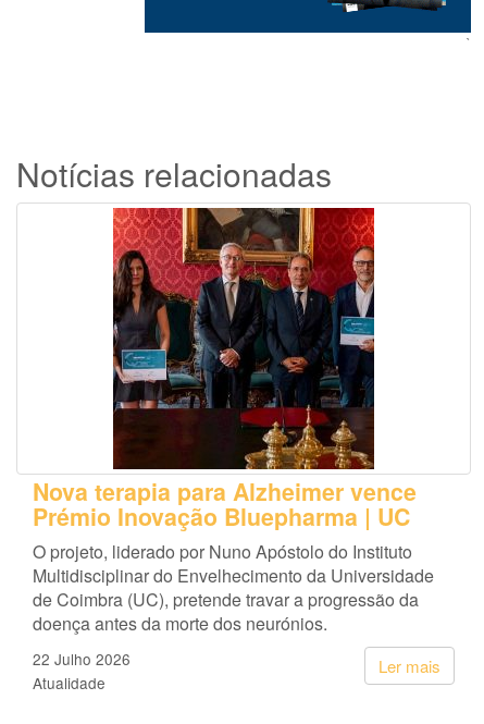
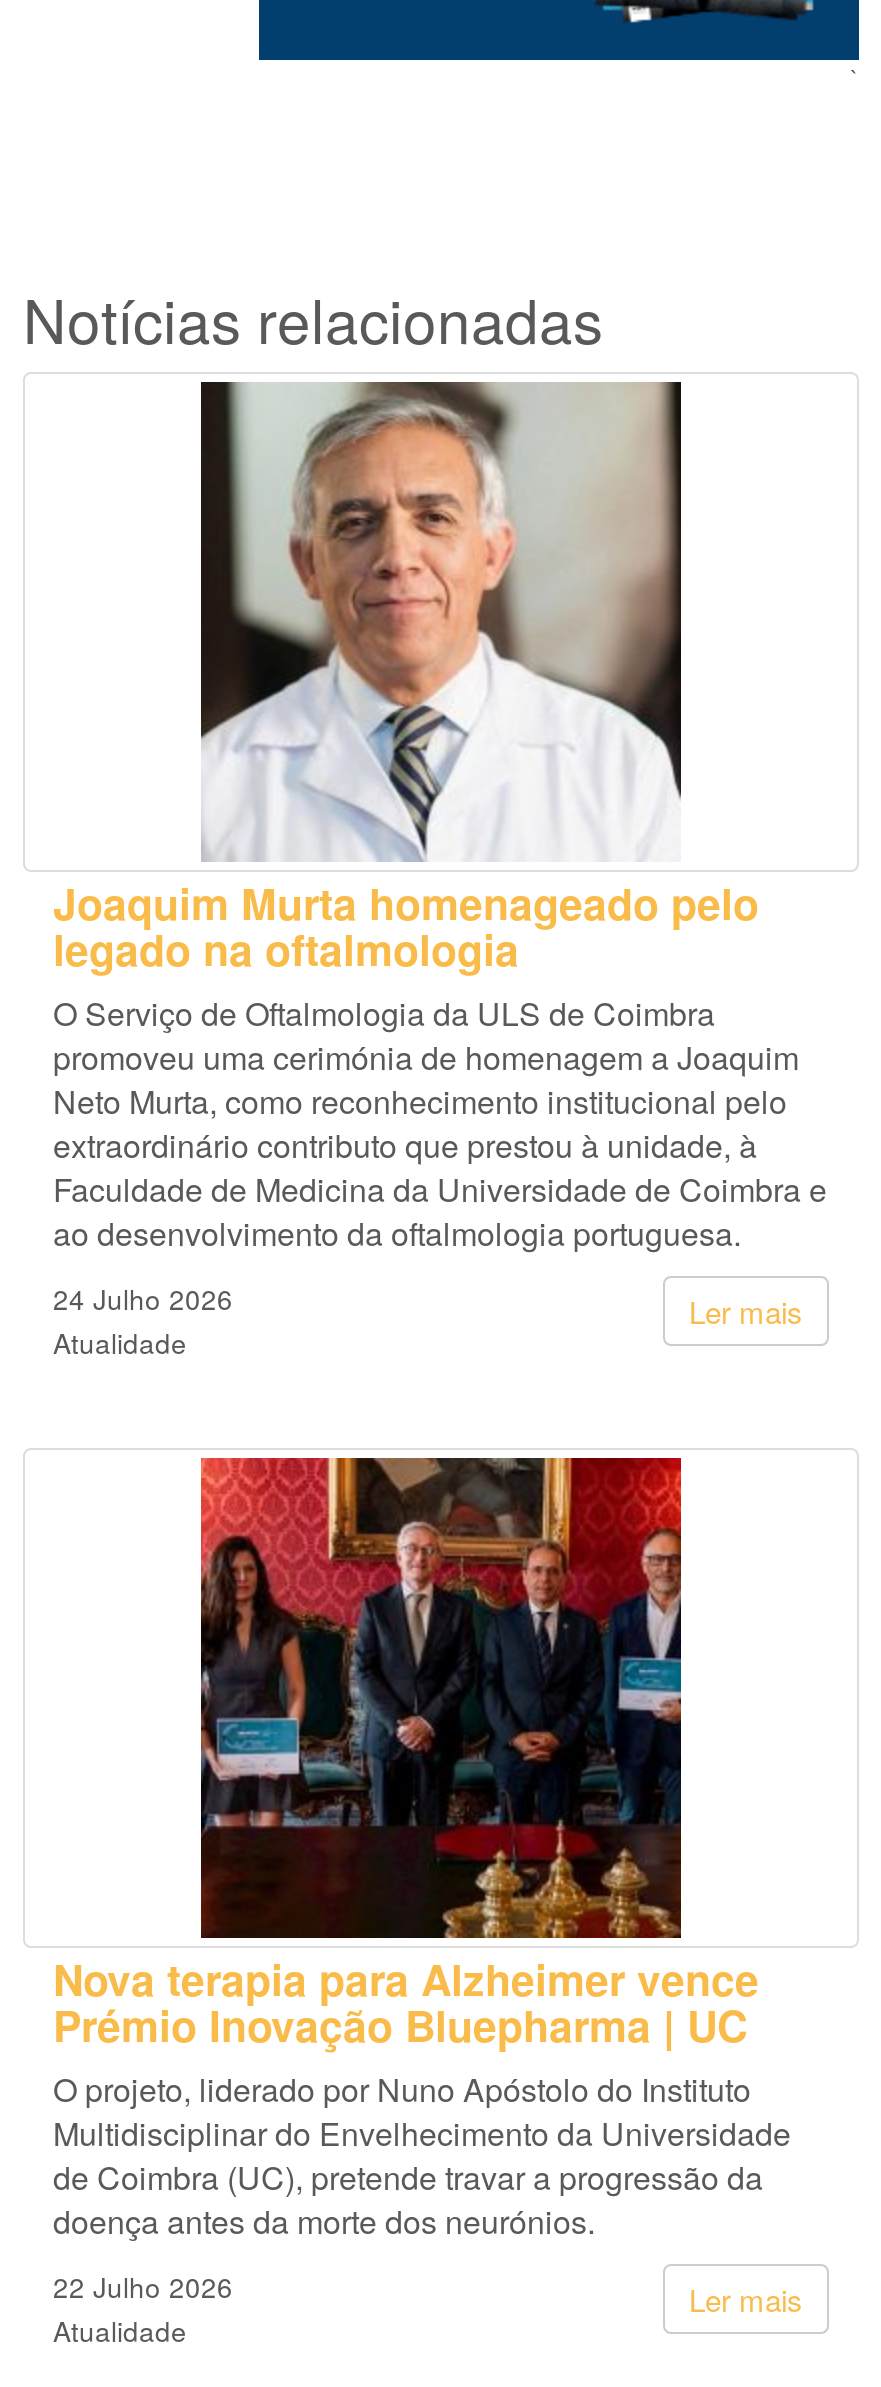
+ [image]
+ Joaquim Murta homenageado pelo
+ legado na oftalmologia
+ O Serviço de Oftalmologia da ULS de Coimbra
+ promoveu uma cerimónia de homenagem a Joaquim
+ Neto Murta, como reconhecimento institucional pelo
+ extraordinário contributo que prestou à unidade, à
+ Faculdade de Medicina da Universidade de Coimbra e
+ ao desenvolvimento da oftalmologia portuguesa.
+ Ler mais
+ 24 Julho 2026
+ Atualidade
